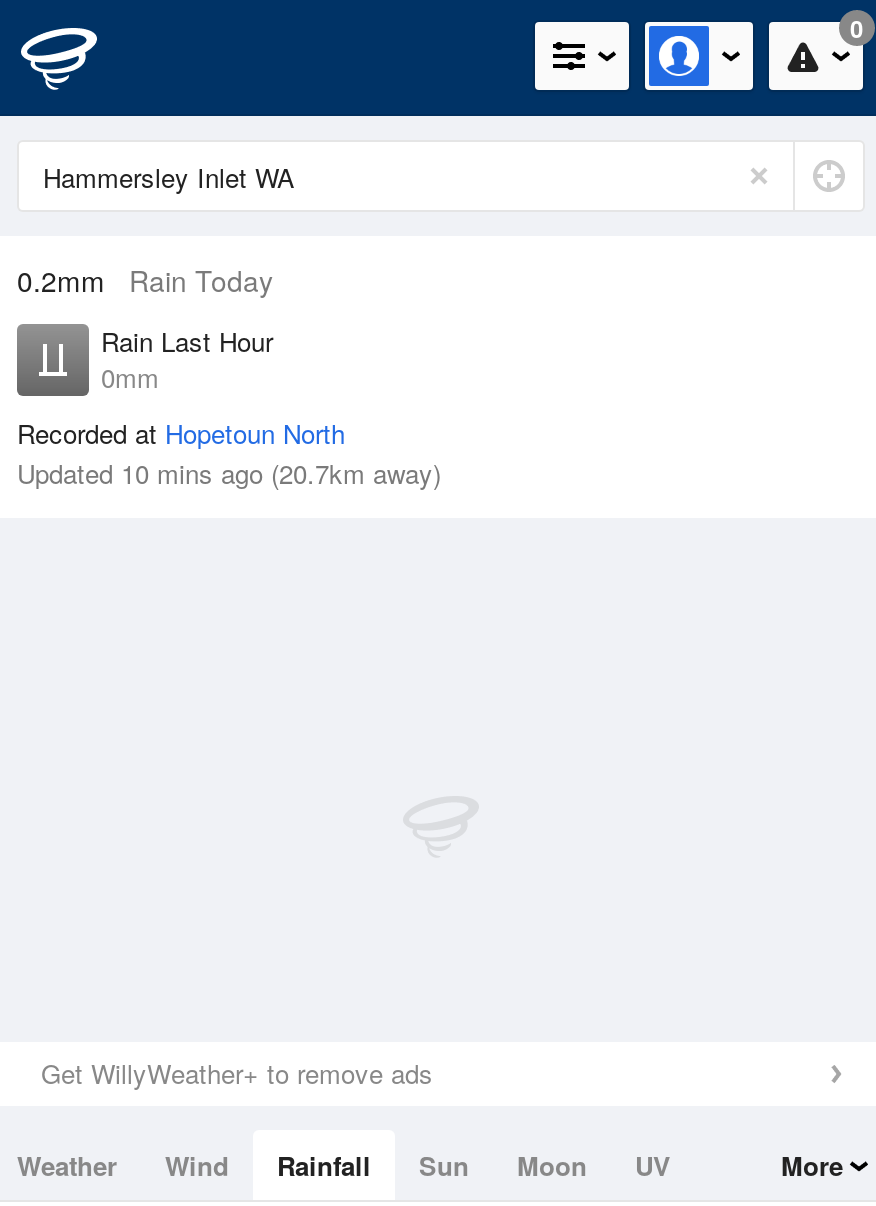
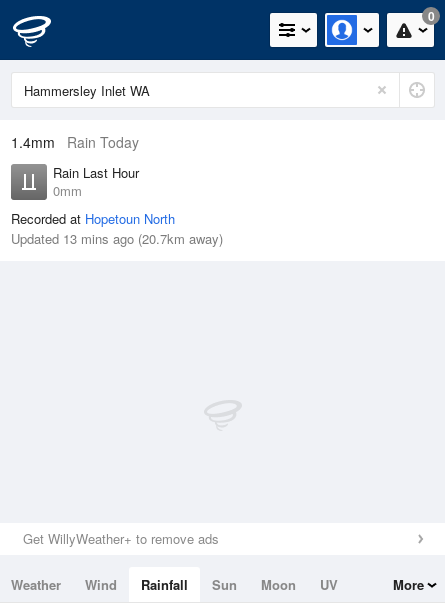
- 0.2mm Rain Today
+ 1.4mm Rain Today

- Updated 10 mins ago (20.7km away)
+ Updated 13 mins ago (20.7km away)
